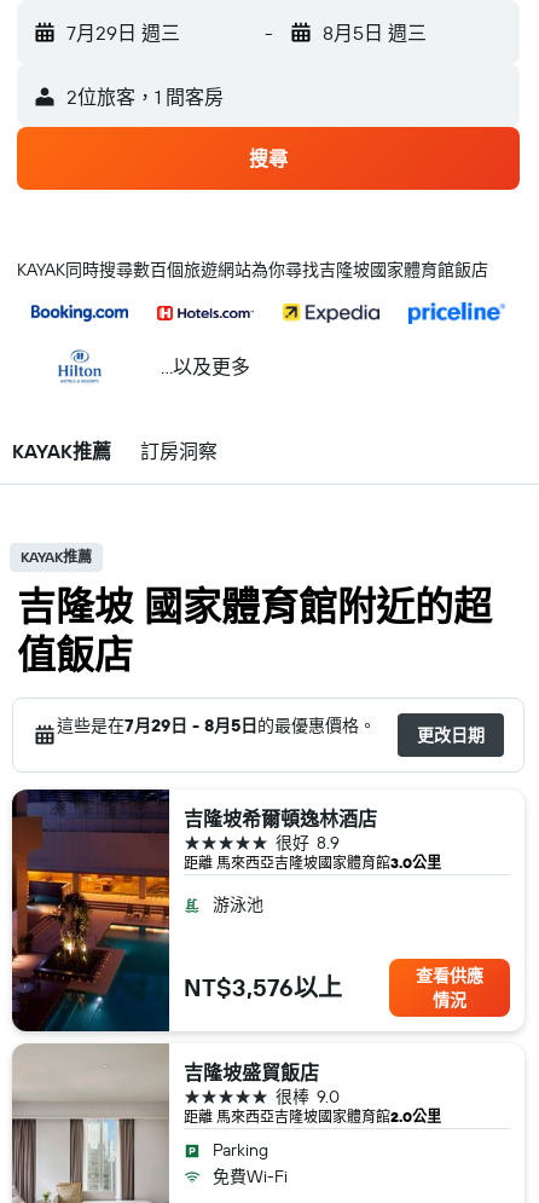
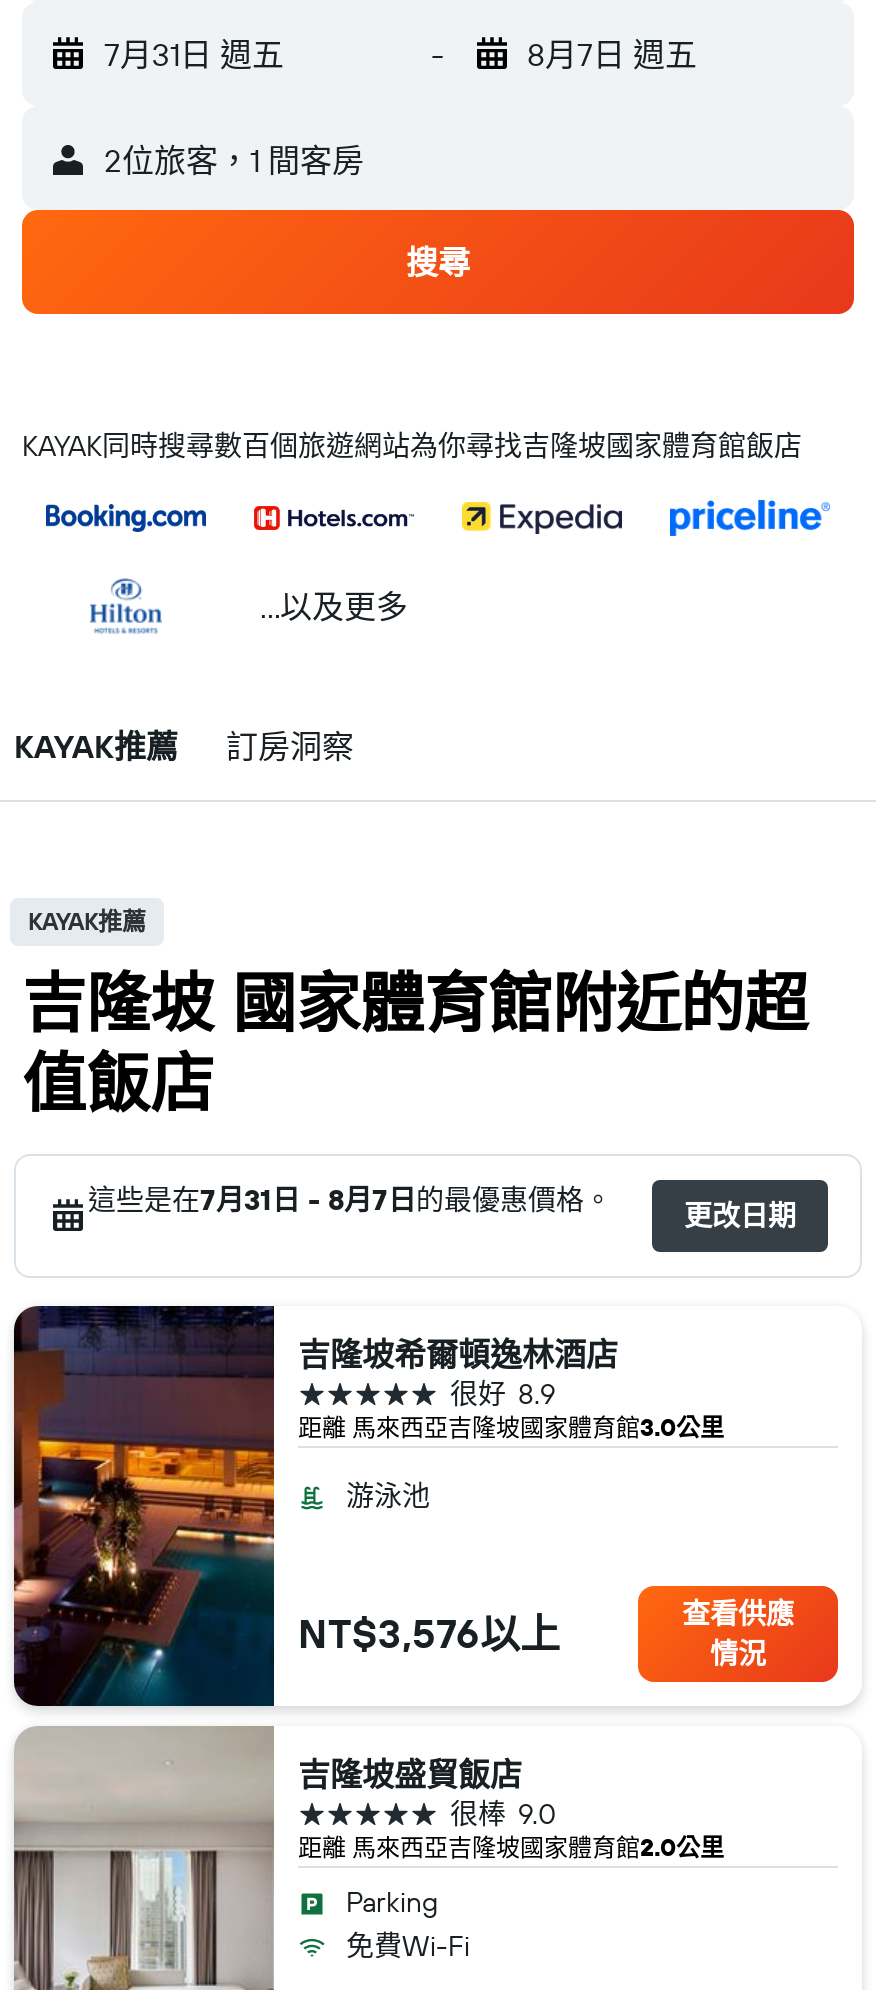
- 7月29日 週三
+ 7月31日 週五

- 8月5日 週三
+ 8月7日 週五

- 這些是在7月29日 - 8月5日的最優惠價格。
+ 這些是在7月31日 - 8月7日的最優惠價格。
